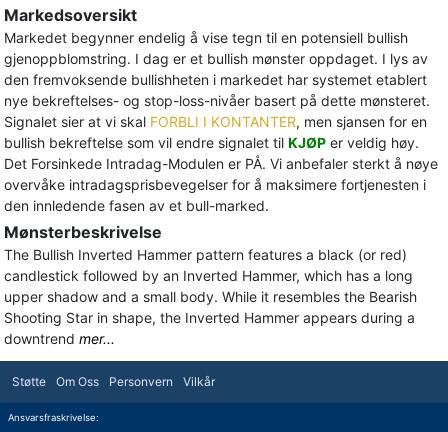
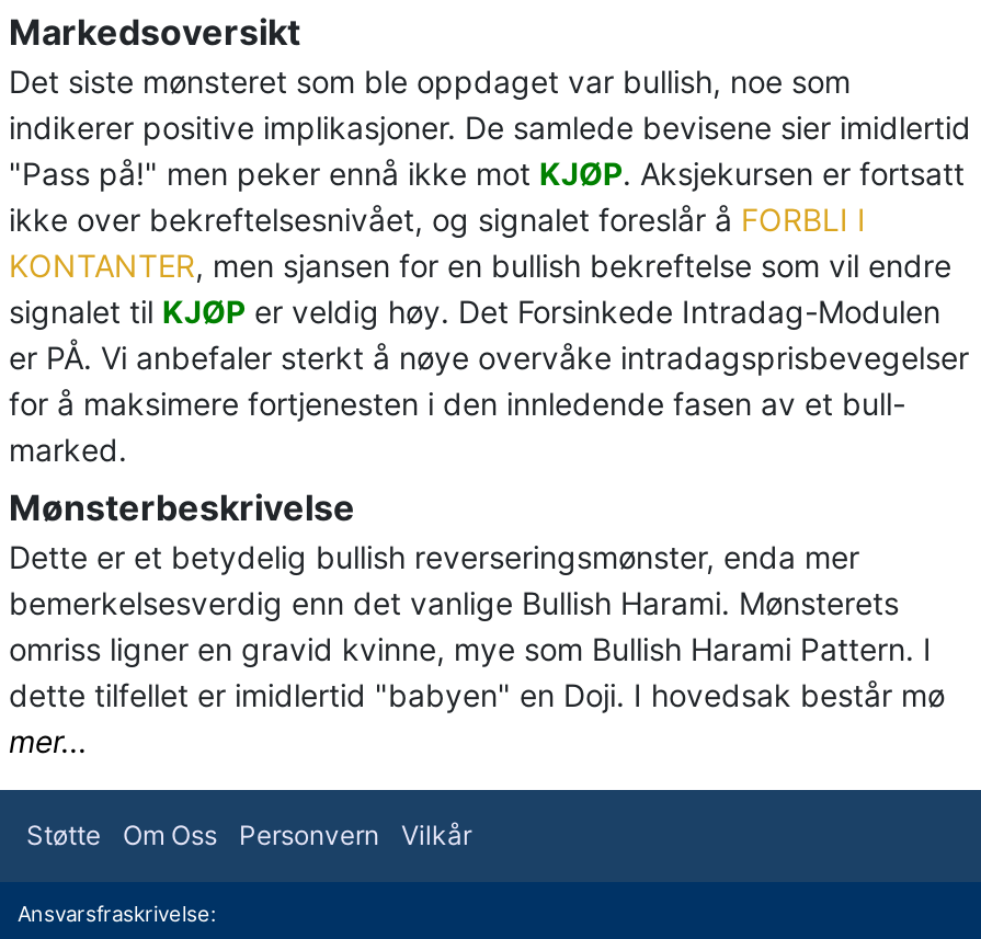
- Markedet begynner endelig å vise tegn til en potensiell bullish
- gjenoppblomstring. I dag er et bullish mønster oppdaget. I lys av
- den fremvoksende bullishheten i markedet har systemet etablert
- nye bekreftelses- og stop-loss-nivåer basert på dette mønsteret.
- Signalet sier at vi skal FORBLI I KONTANTER, men sjansen for en
- bullish bekreftelse som vil endre signalet til KJØP er veldig høy.
- Det Forsinkede Intradag-Modulen er PÅ. Vi anbefaler sterkt å nøye
- overvåke intradagsprisbevegelser for å maksimere fortjenesten i
- den innledende fasen av et bull-marked.
+ Det siste mønsteret som ble oppdaget var bullish, noe som
+ indikerer positive implikasjoner. De samlede bevisene sier imidlertid
+ "Pass på!" men peker ennå ikke mot KJØP. Aksjekursen er fortsatt
+ ikke over bekreftelsesnivået, og signalet foreslår å FORBLI I
+ KONTANTER, men sjansen for en bullish bekreftelse som vil endre
+ signalet til KJØP er veldig høy. Det Forsinkede Intradag-Modulen
+ er PÅ. Vi anbefaler sterkt å nøye overvåke intradagsprisbevegelser
+ for å maksimere fortjenesten i den innledende fasen av et bull-
+ marked.

- The Bullish Inverted Hammer pattern features a black (or red)
- candlestick followed by an Inverted Hammer, which has a long
- upper shadow and a small body. While it resembles the Bearish
- Shooting Star in shape, the Inverted Hammer appears during a
- downtrend mer...
+ Dette er et betydelig bullish reverseringsmønster, enda mer
+ bemerkelsesverdig enn det vanlige Bullish Harami. Mønsterets
+ omriss ligner en gravid kvinne, mye som Bullish Harami Pattern. I
+ dette tilfellet er imidlertid "babyen" en Doji. I hovedsak består mø
+ mer...
